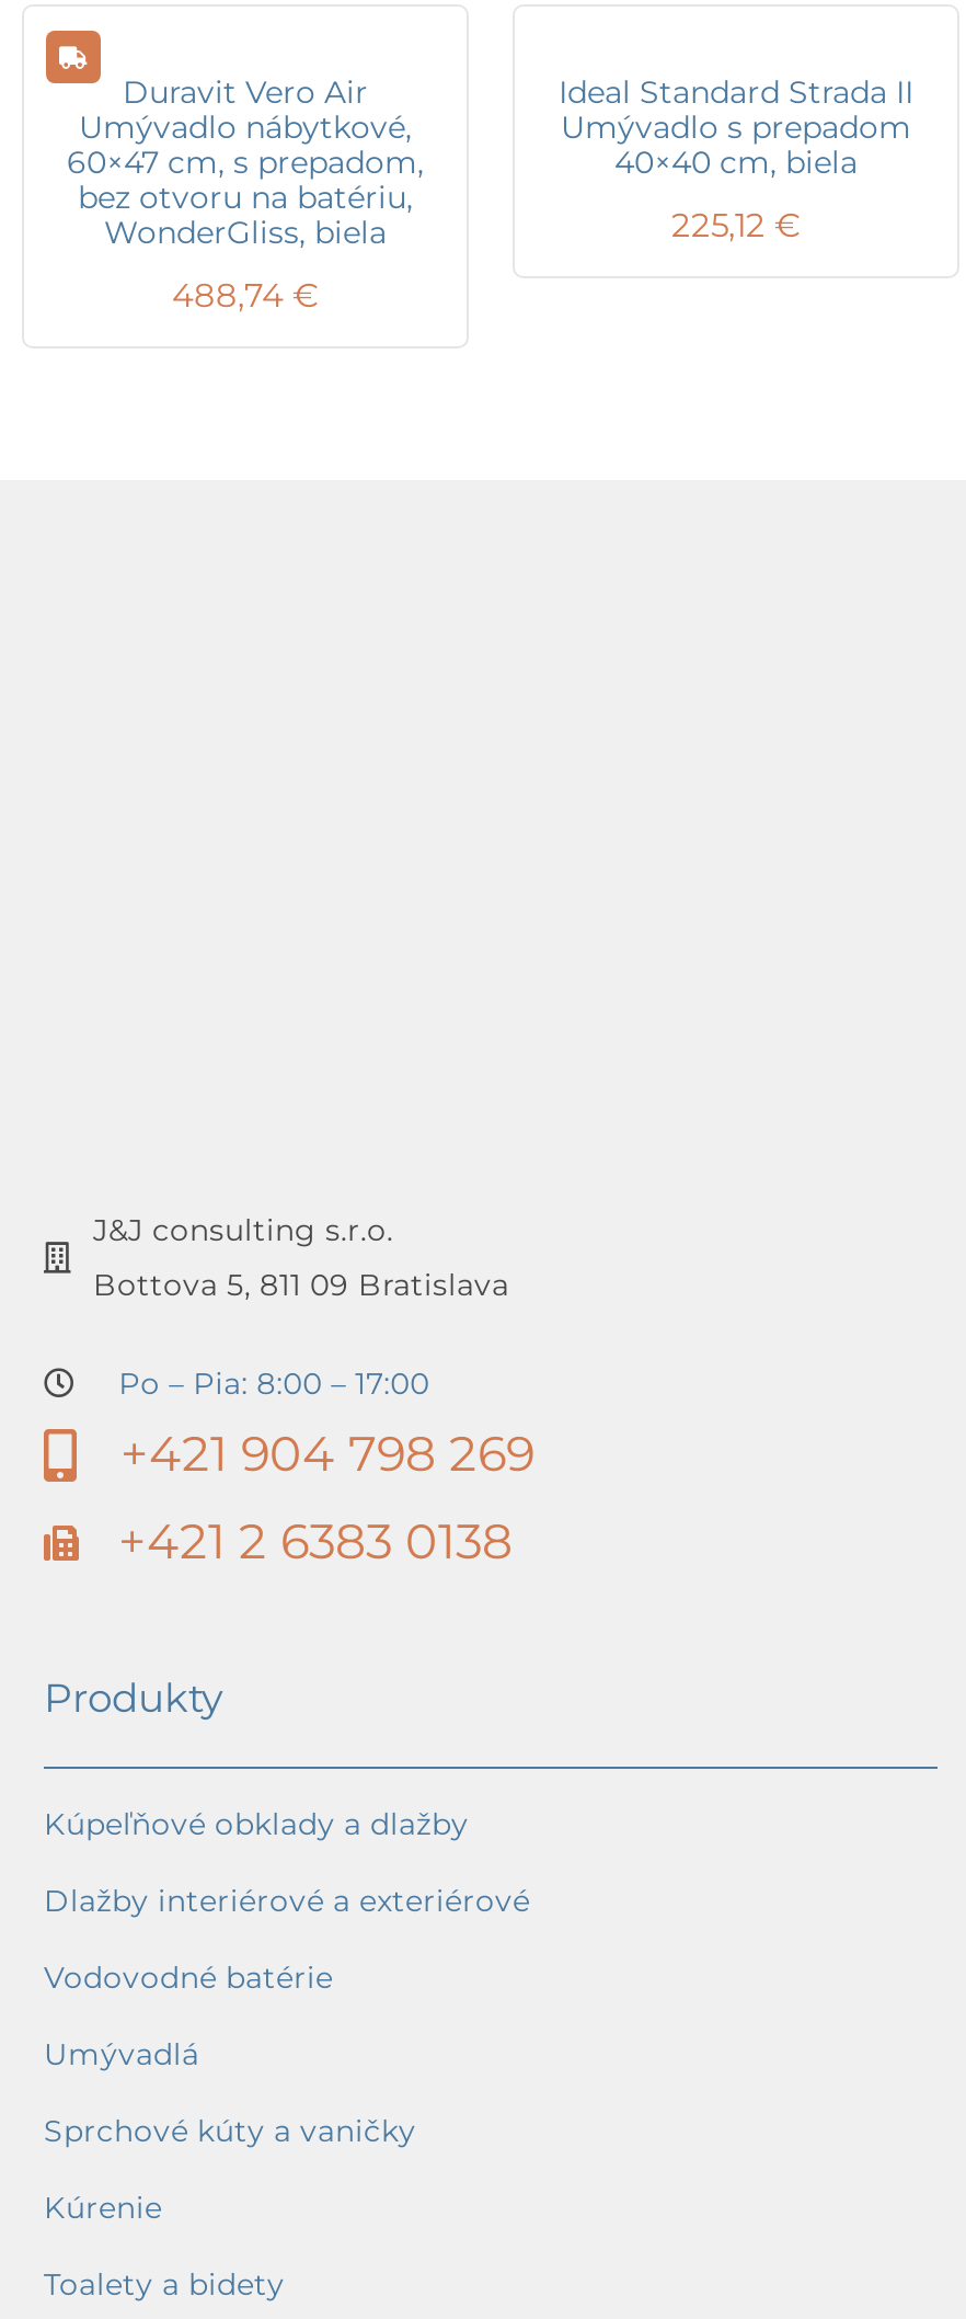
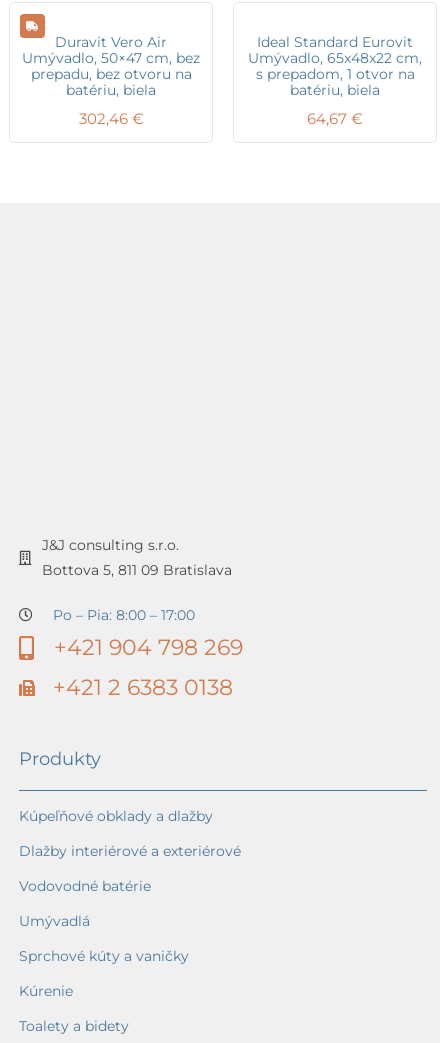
- Ideal Standard Strada II
- Umývadlo s prepadom
- 40×40 cm, biela
+ Ideal Standard Eurovit
+ Umývadlo, 65x48x22 cm,
+ s prepadom, 1 otvor na
+ batériu, biela

- Umývadlo nábytkové,
- 60×47 cm, s prepadom,
- bez otvoru na batériu,
- WonderGliss, biela
+ Umývadlo, 50×47 cm, bez
+ prepadu, bez otvoru na
+ batériu, biela

- 225,12 €
+ 64,67 €

- 488,74 €
+ 302,46 €
